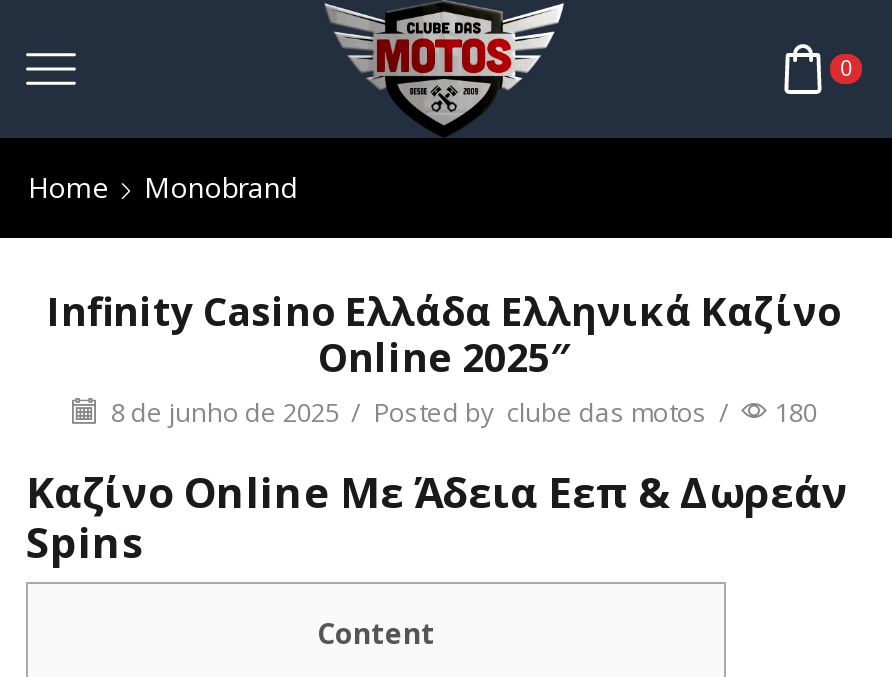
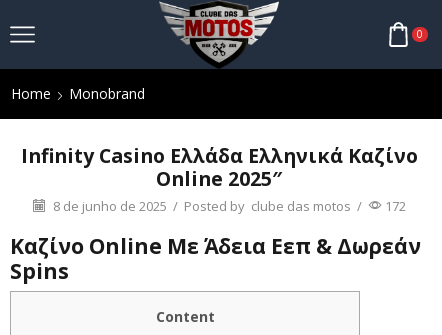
- 8 de junho de 2025 / Posted by clube das motos / 180
+ 8 de junho de 2025 / Posted by clube das motos / 172
